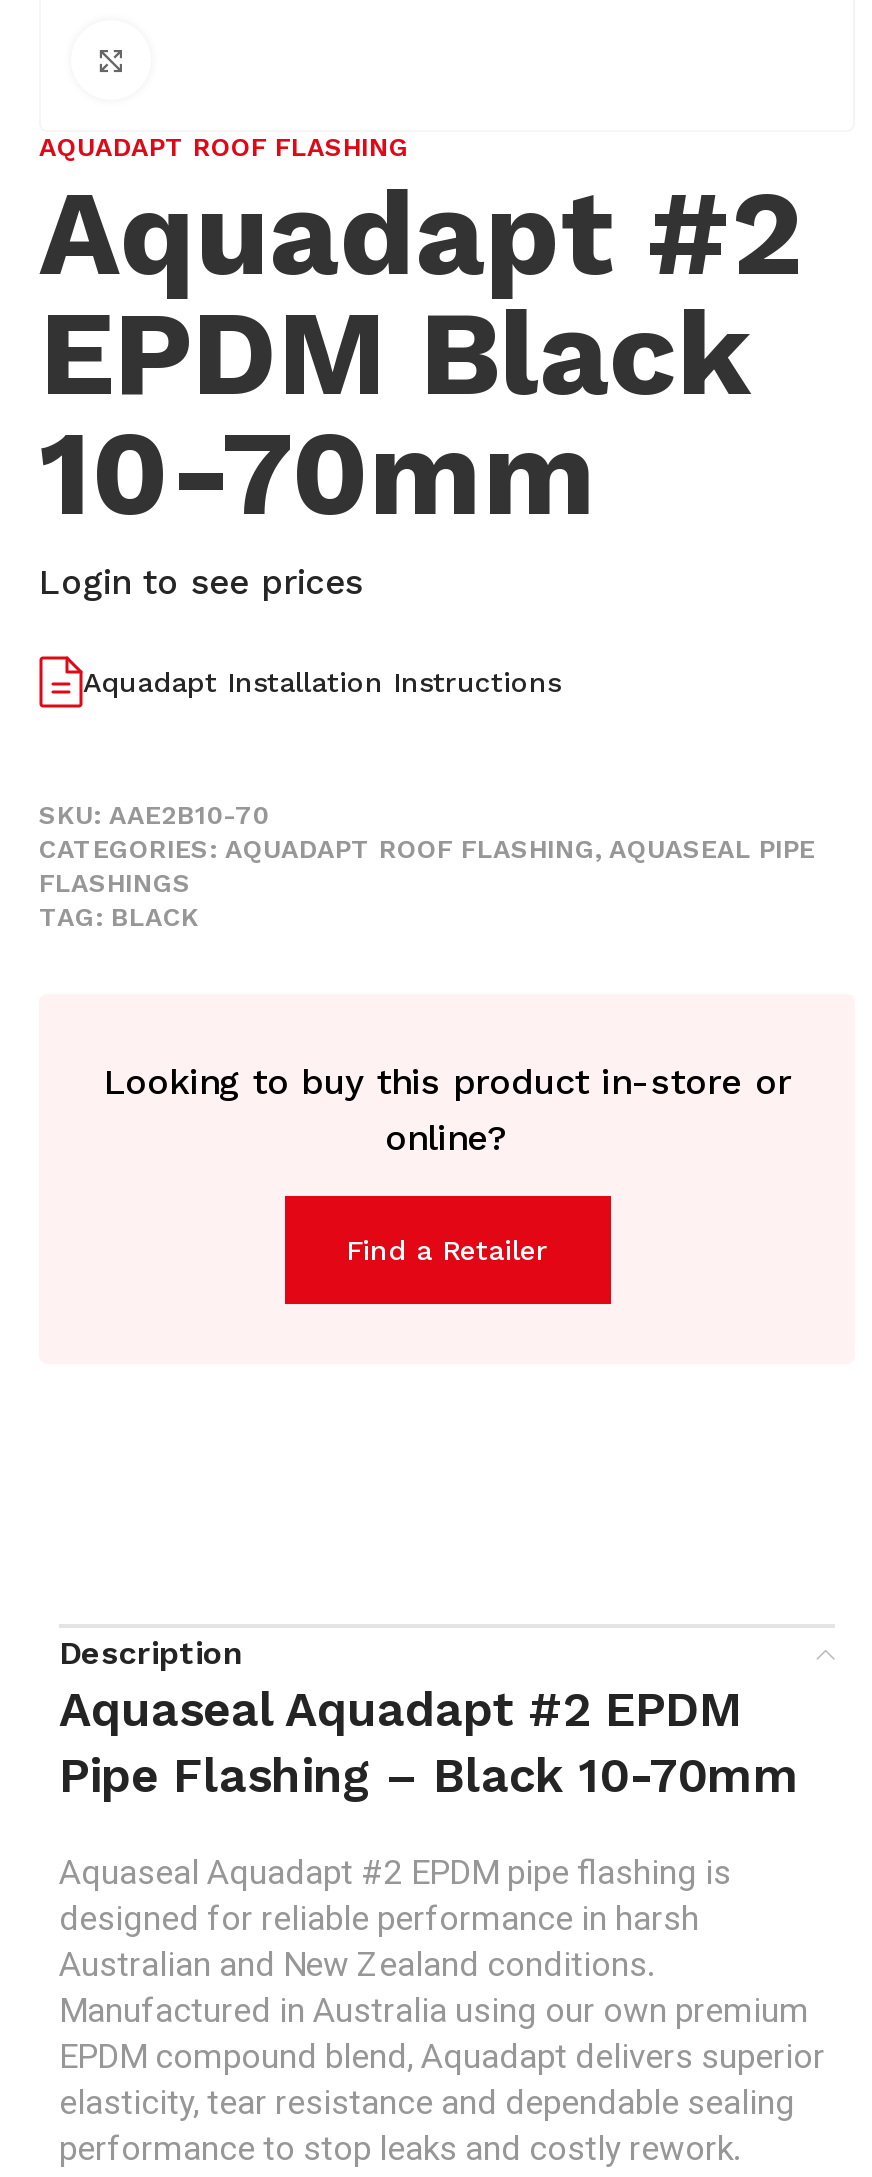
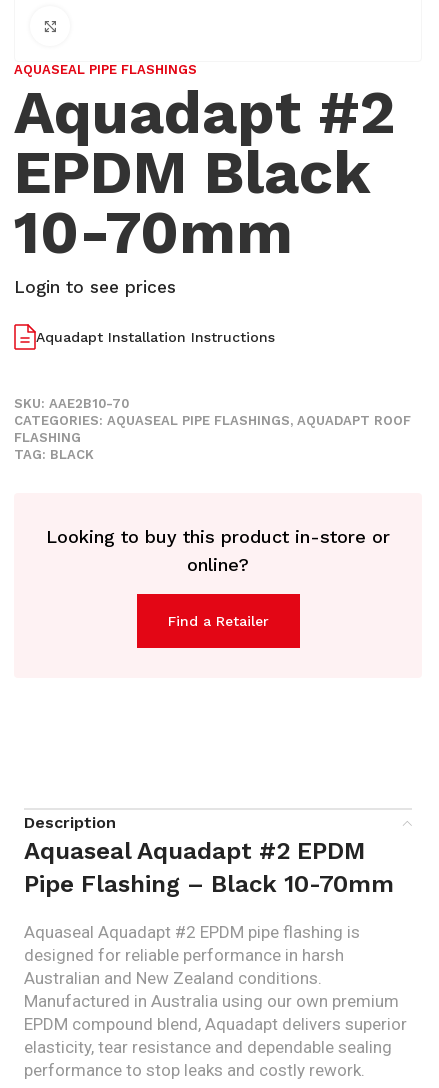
- AQUADAPT ROOF FLASHING
+ AQUASEAL PIPE FLASHINGS

- CATEGORIES: AQUADAPT ROOF FLASHING, AQUASEAL PIPE
- FLASHINGS
+ CATEGORIES: AQUASEAL PIPE FLASHINGS, AQUADAPT ROOF
+ FLASHING
